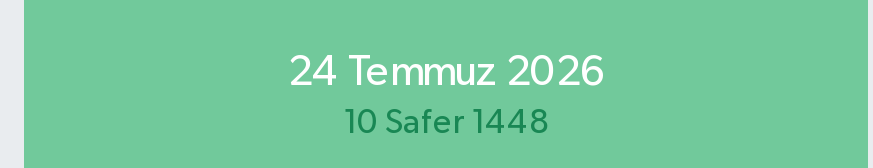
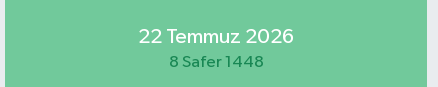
- 24 Temmuz 2026
- 10 Safer 1448
+ 22 Temmuz 2026
+ 8 Safer 1448
